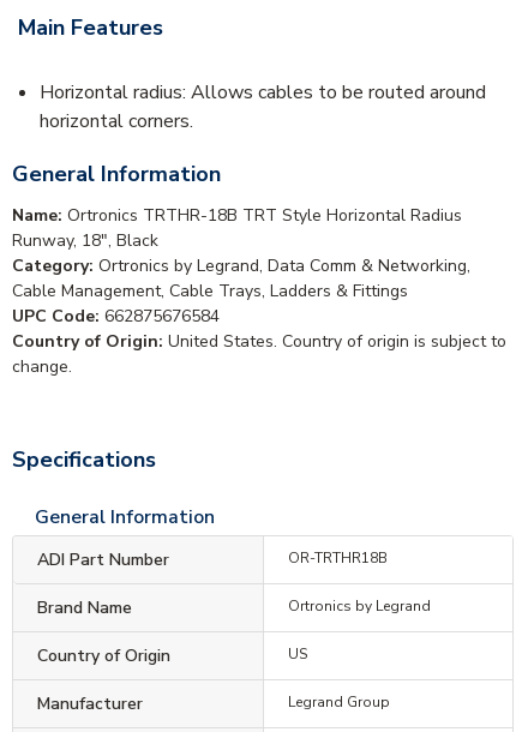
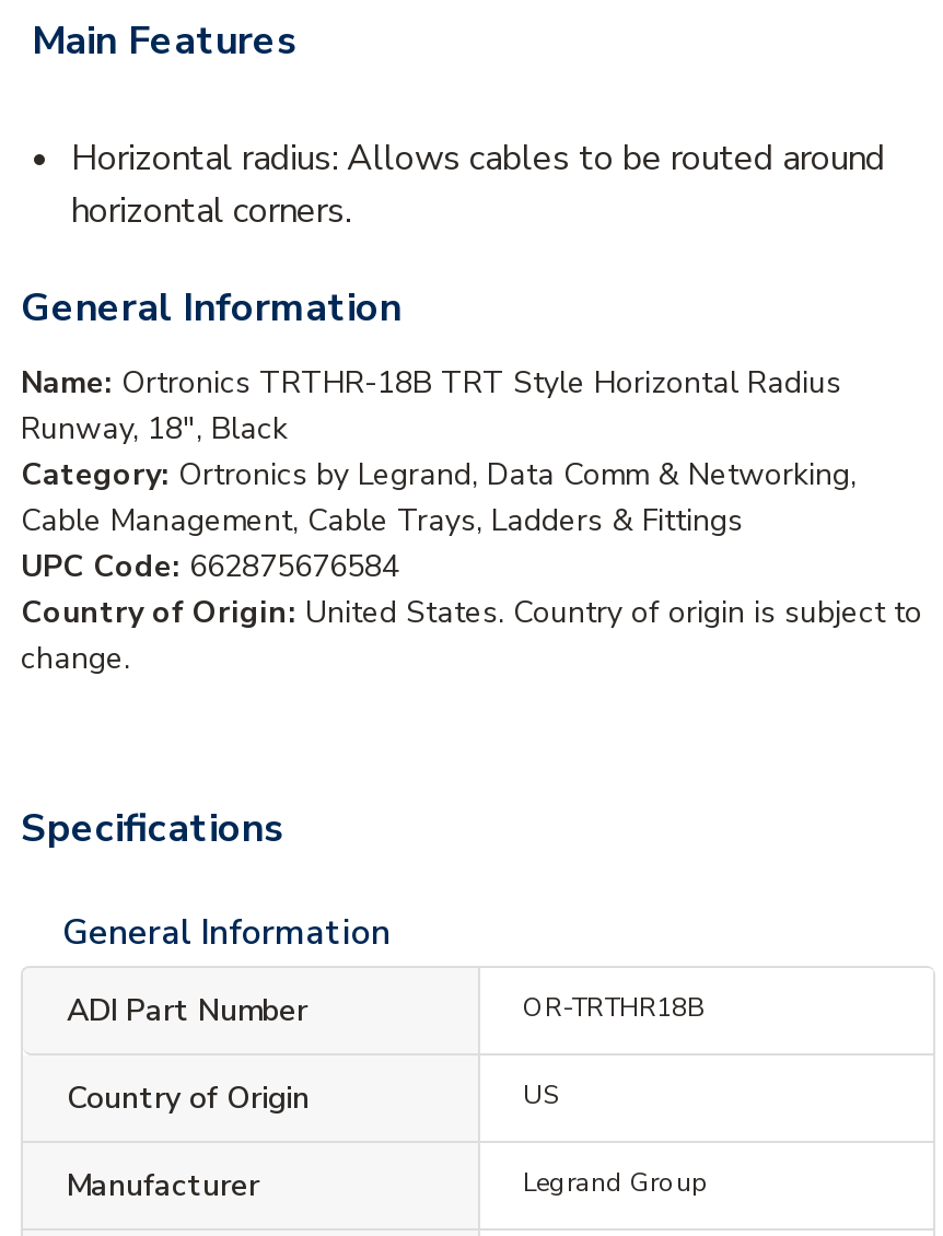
- Brand Name
- Ortronics by Legrand
